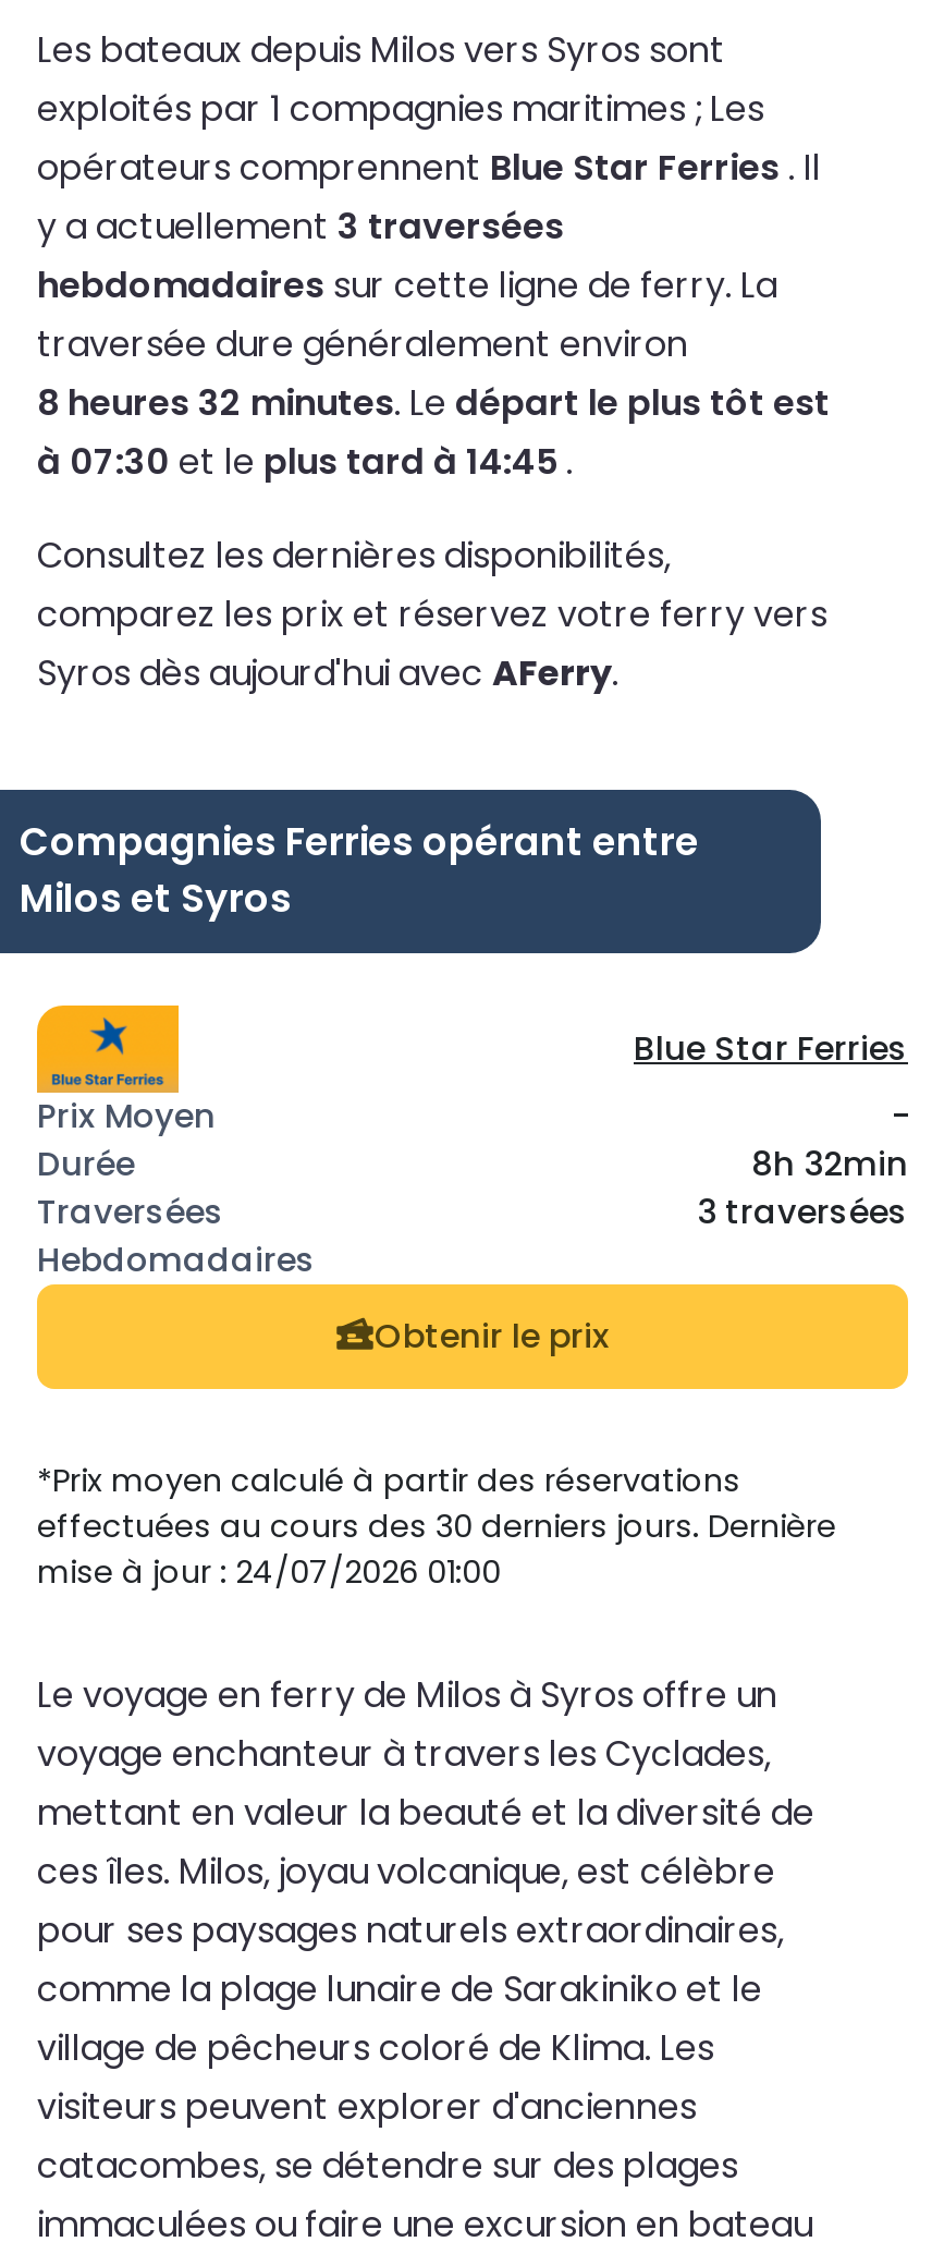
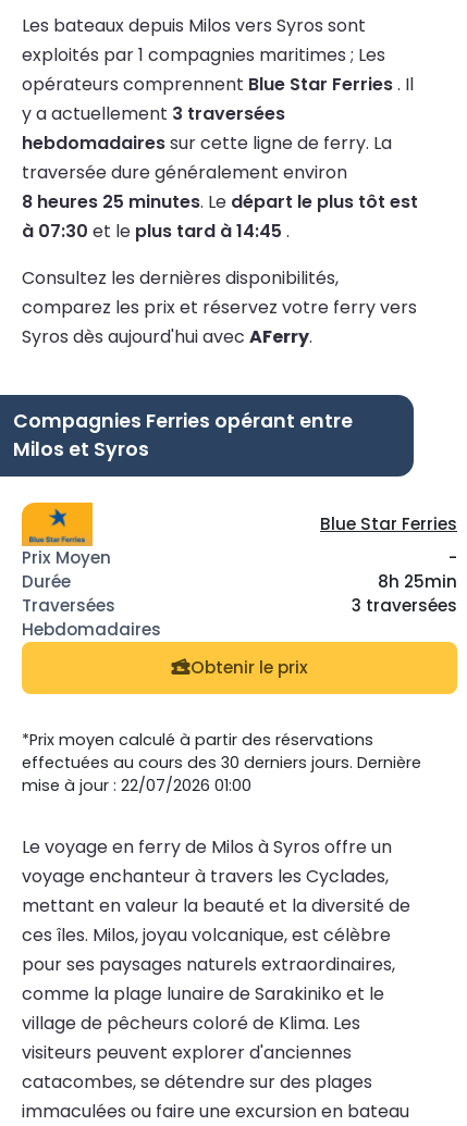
- 8 heures 32 minutes. Le départ le plus tôt est
+ 8 heures 25 minutes. Le départ le plus tôt est

- 8h 32min
+ 8h 25min

- mise à jour : 24/07/2026 01:00
+ mise à jour : 22/07/2026 01:00
